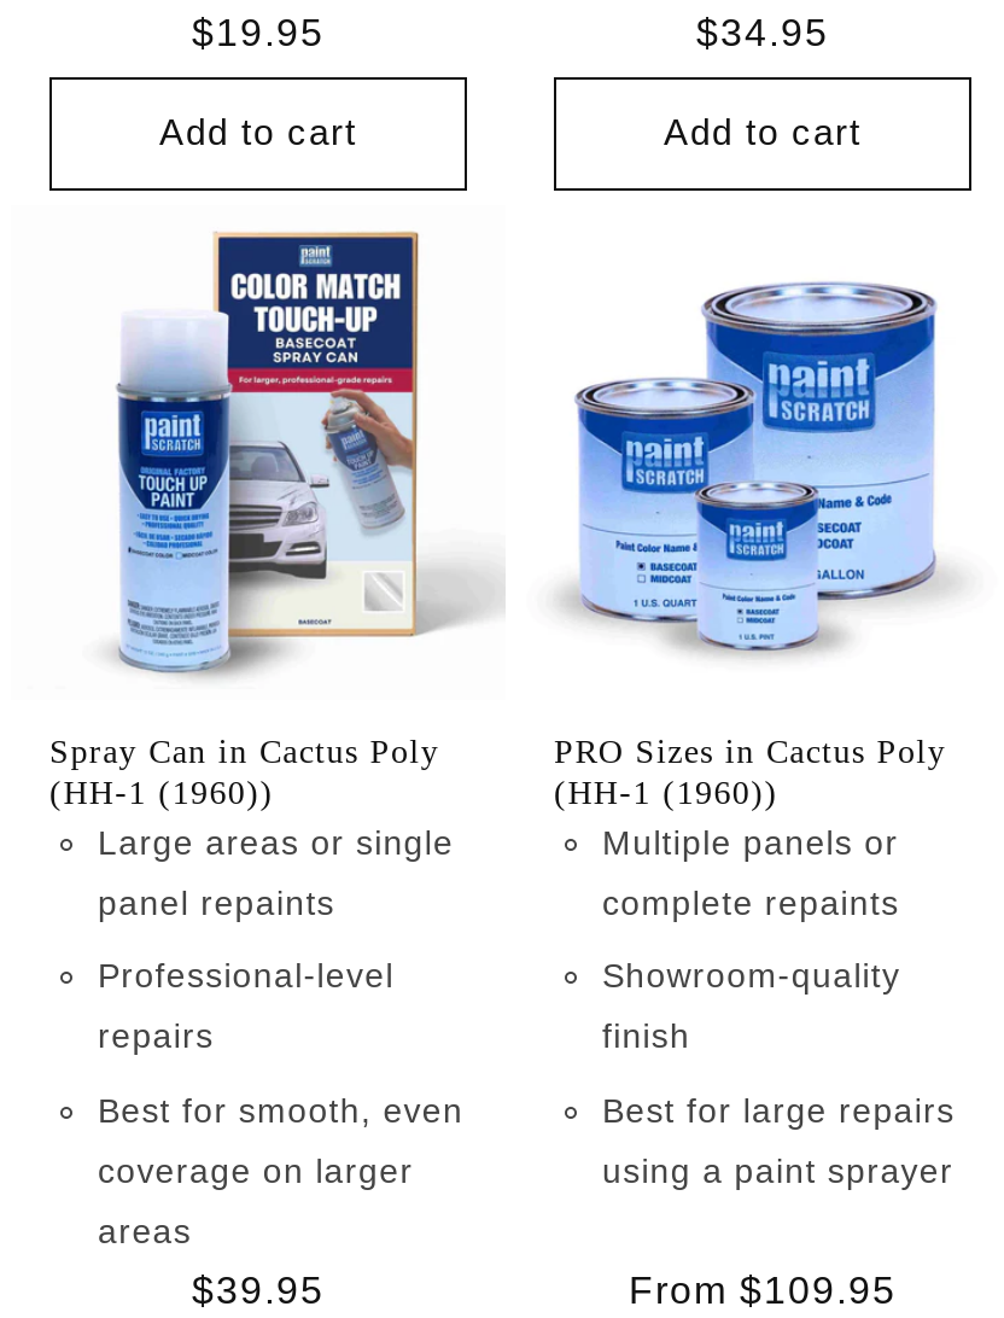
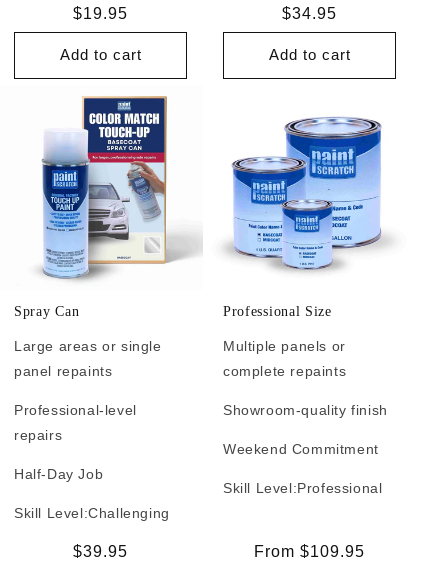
- Spray Can in Cactus Poly
- (HH-1 (1960))
+ Spray Can

- PRO Sizes in Cactus Poly
- (HH-1 (1960))
+ Professional Size

- Showroom-quality
- finish
- Best for large repairs
- using a paint sprayer
+ Showroom-quality finish
+ Weekend Commitment
+ Skill Level: Professional

- Best for smooth, even
- coverage on larger
- areas
+ Half-Day Job
+ Skill Level: Challenging
